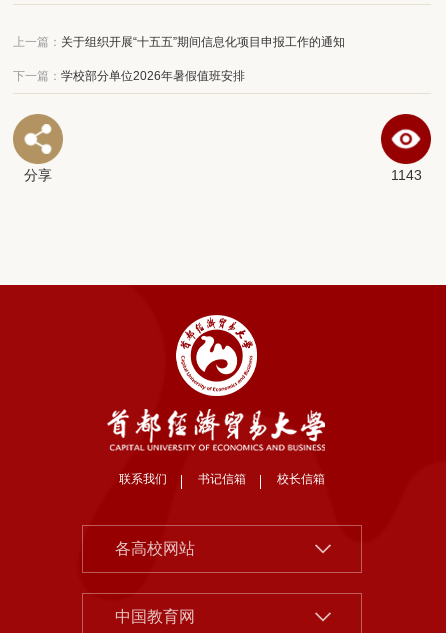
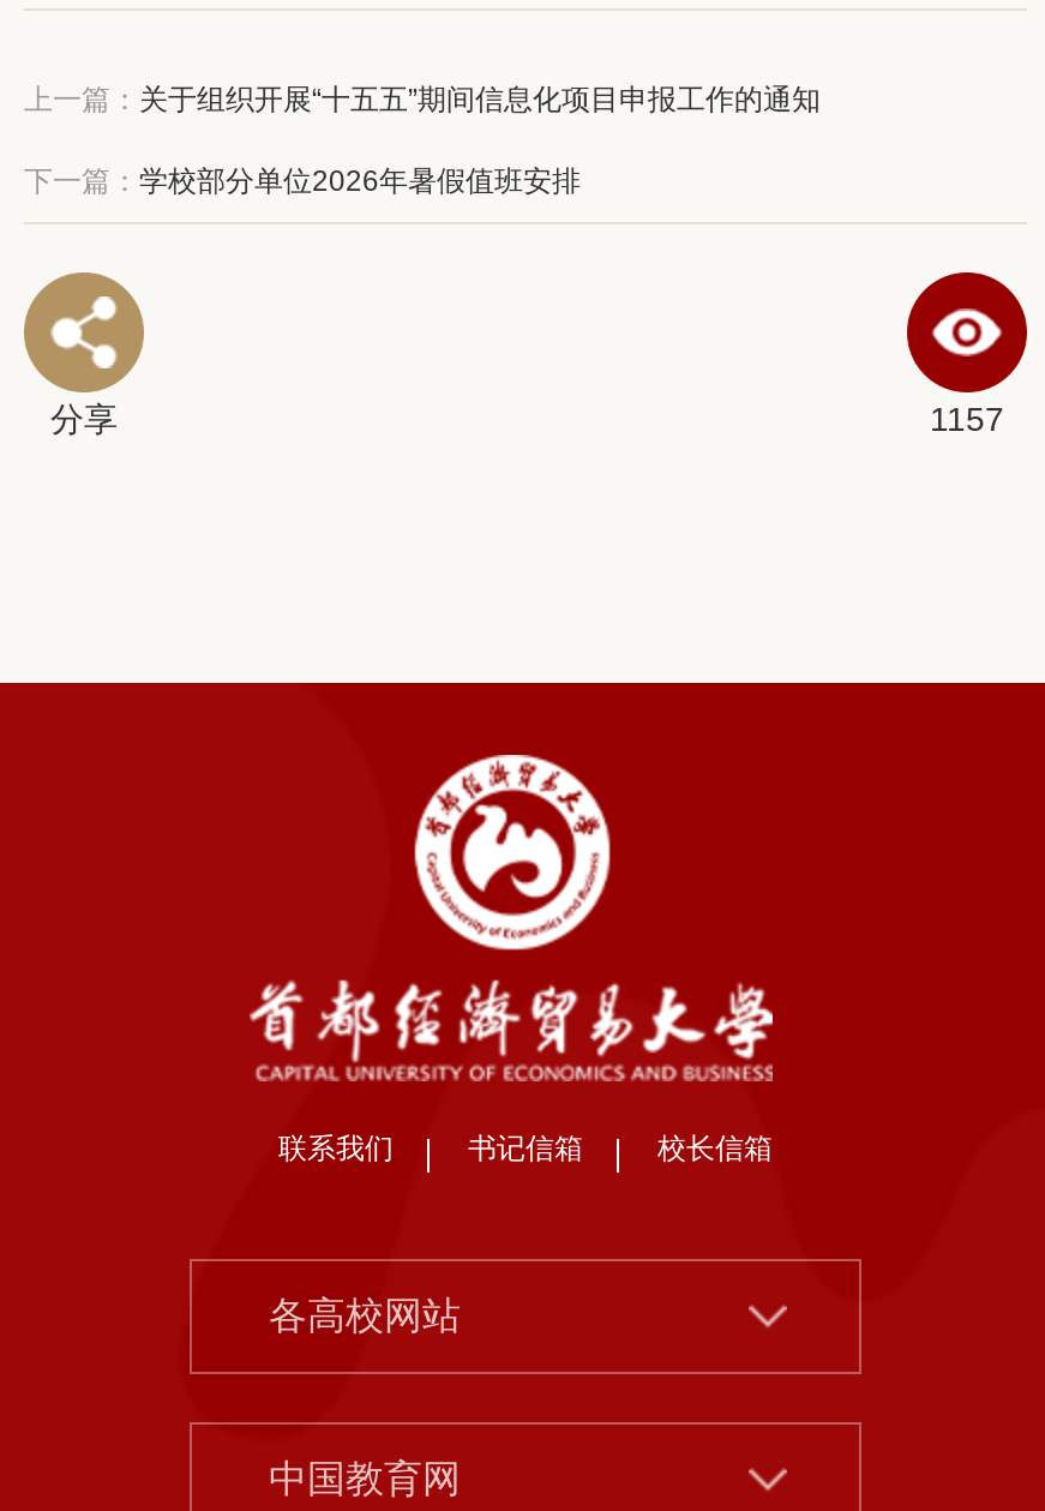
- 1143
+ 1157
